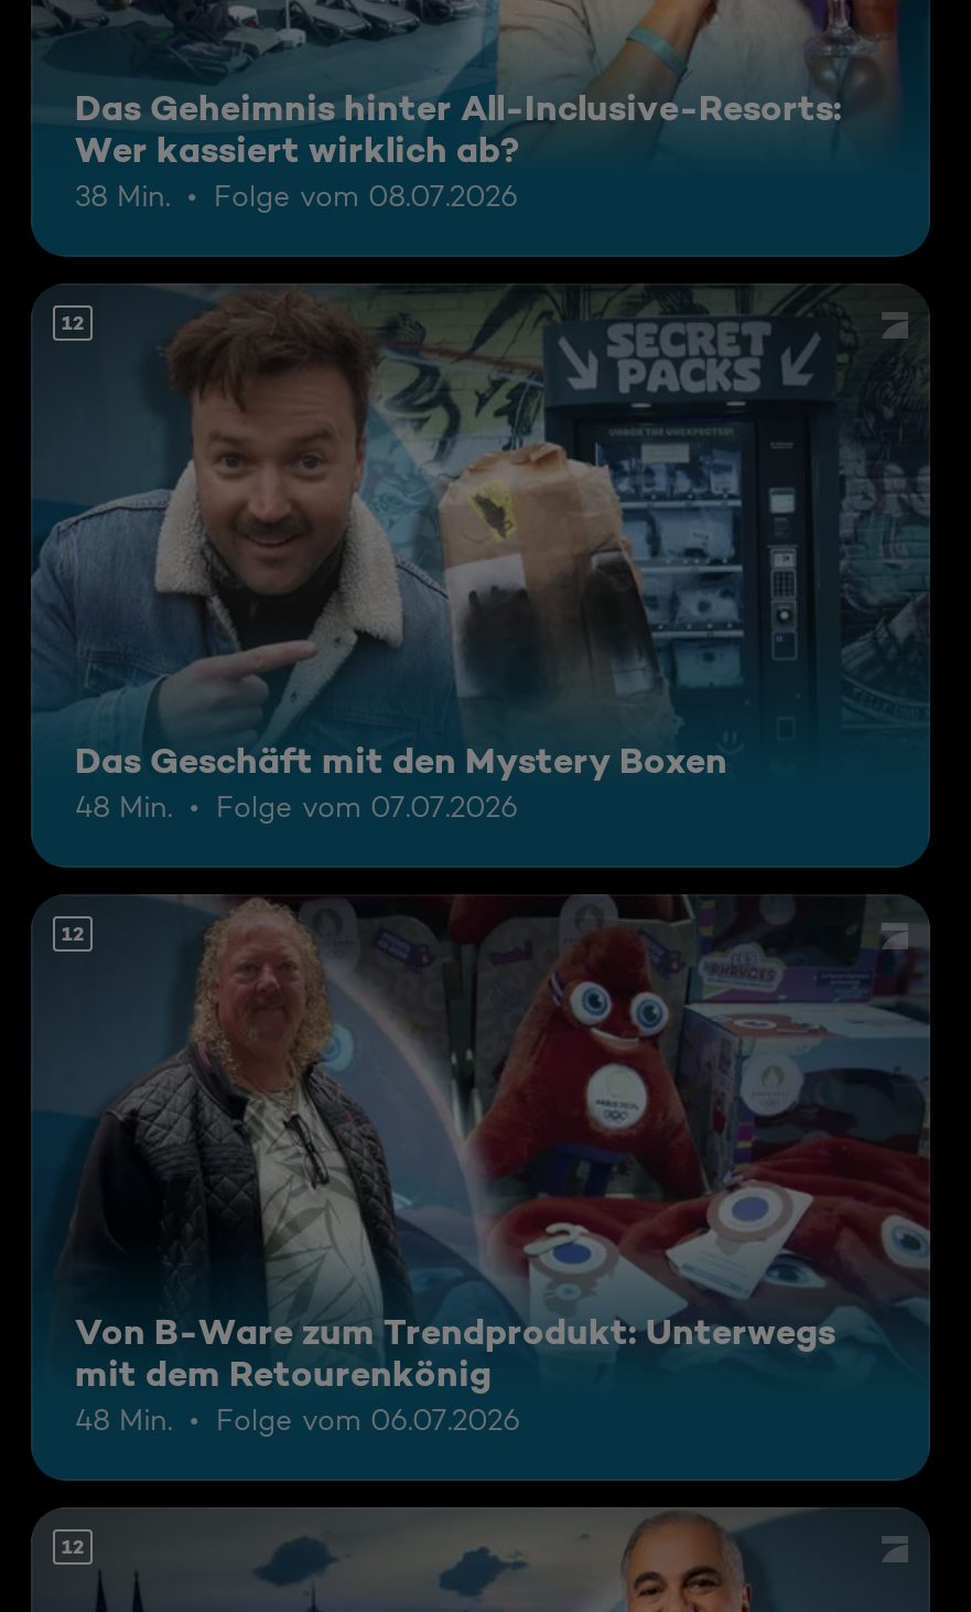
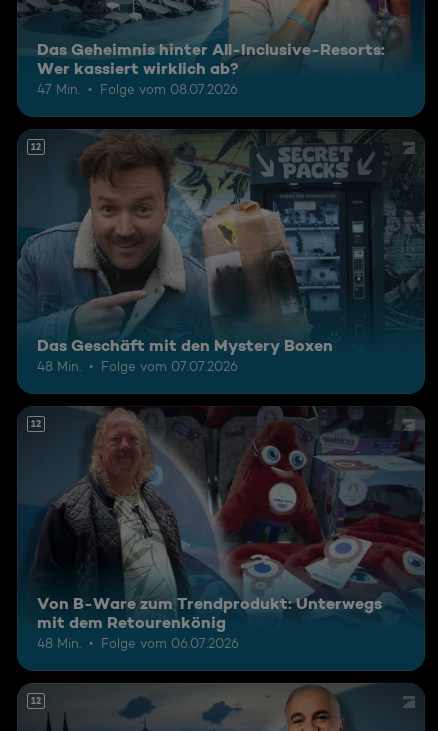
- 38 Min. Folge vom 08.07.2026
+ 47 Min. Folge vom 08.07.2026
